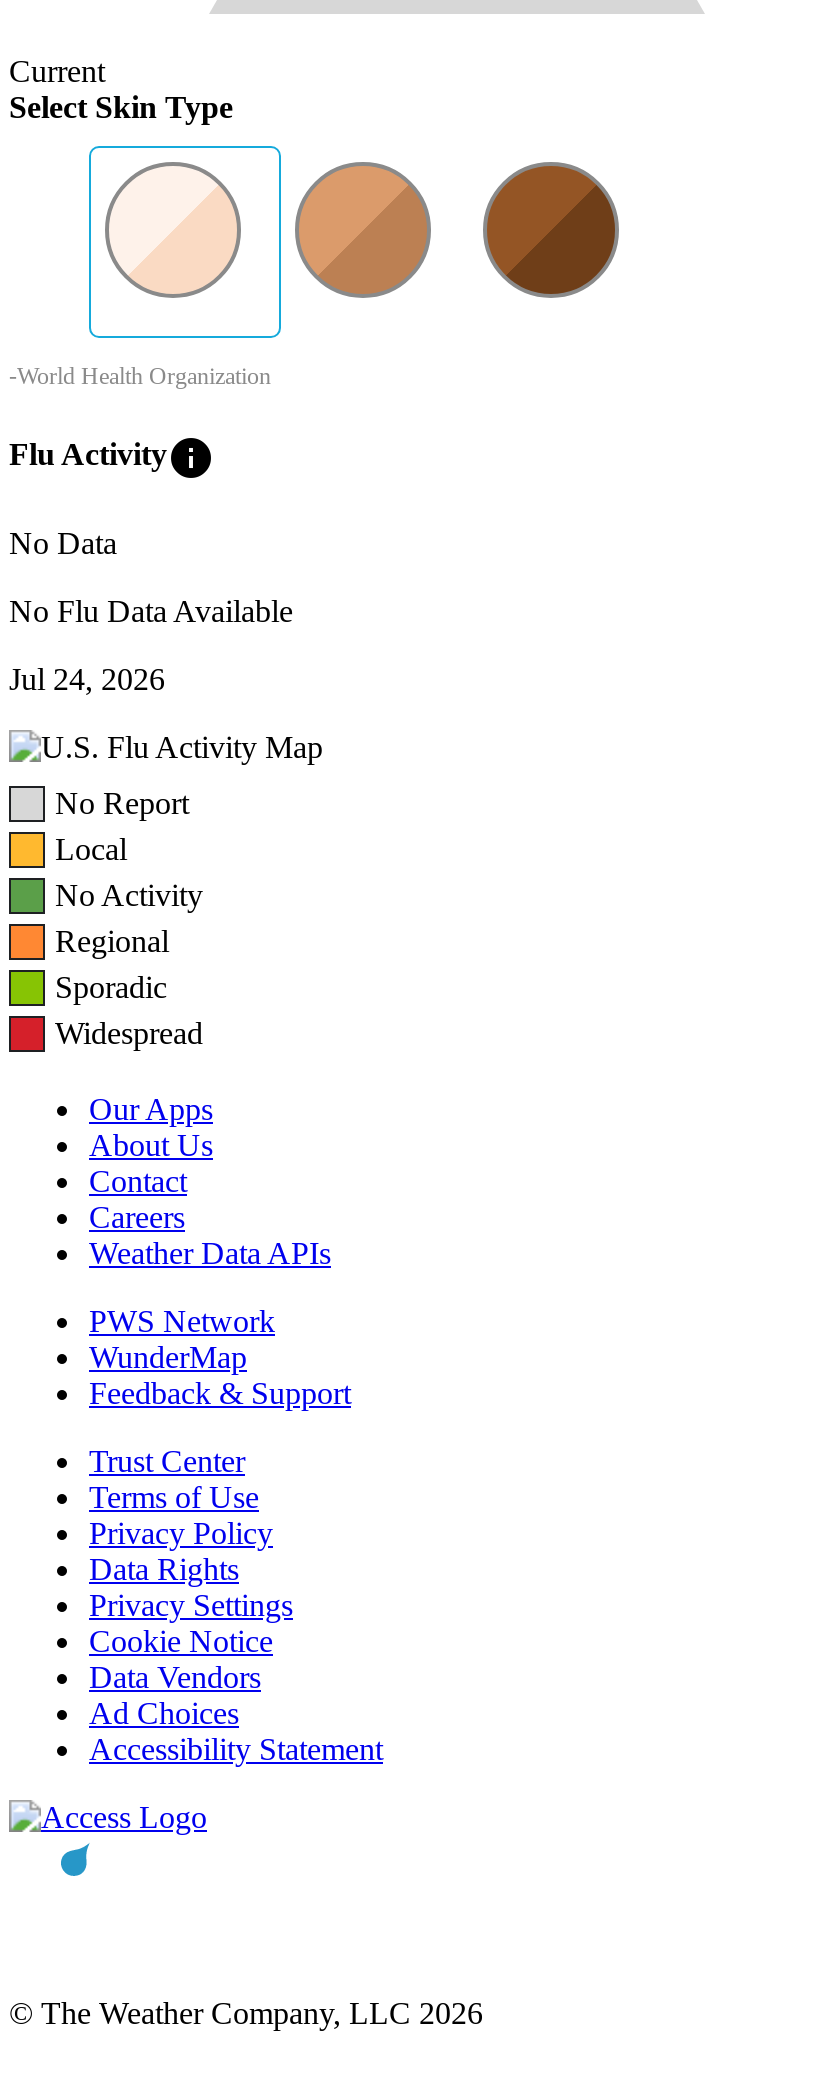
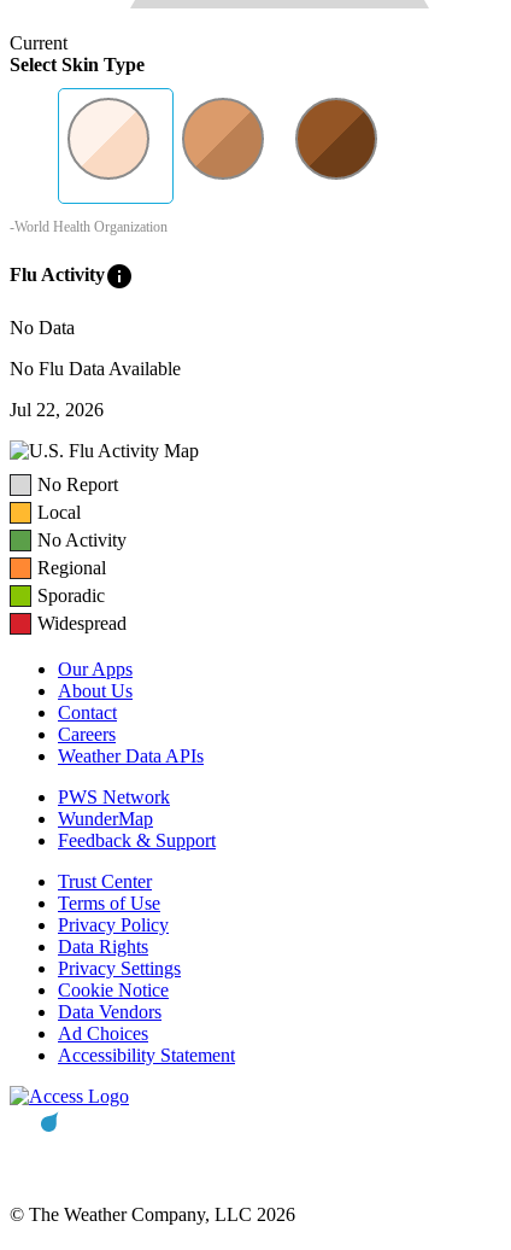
- Jul 24, 2026
+ Jul 22, 2026
